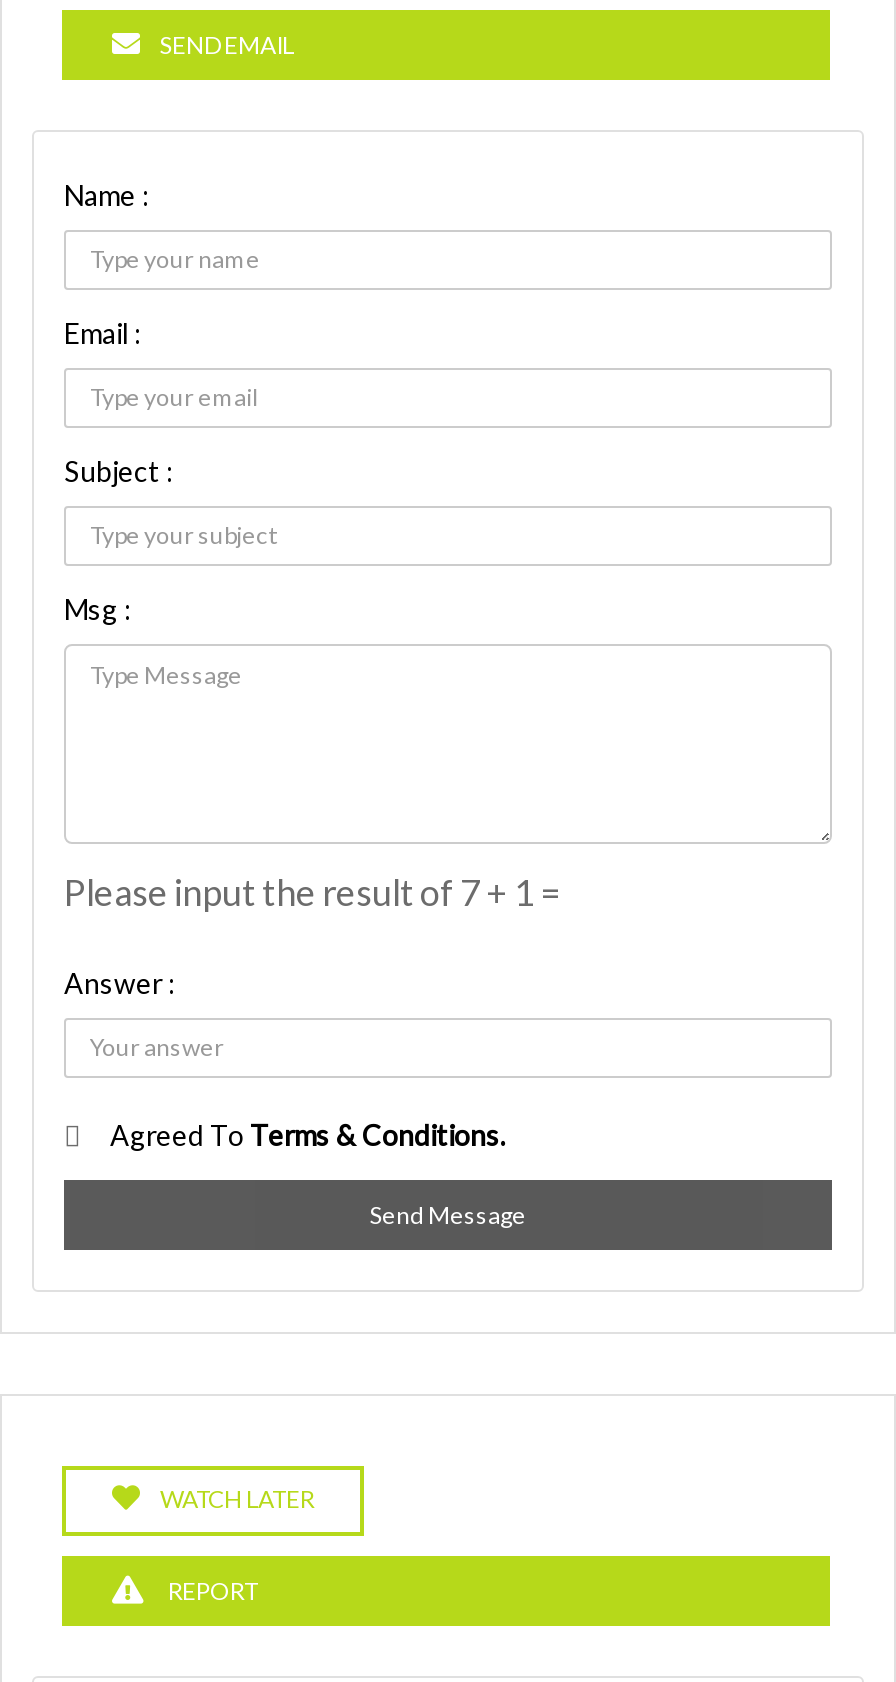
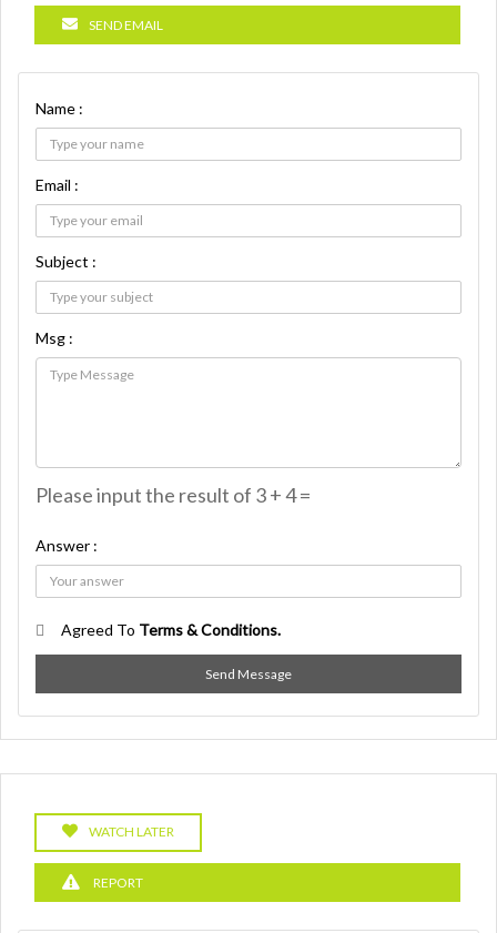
- Please input the result of 7 + 1 =
+ Please input the result of 3 + 4 =
